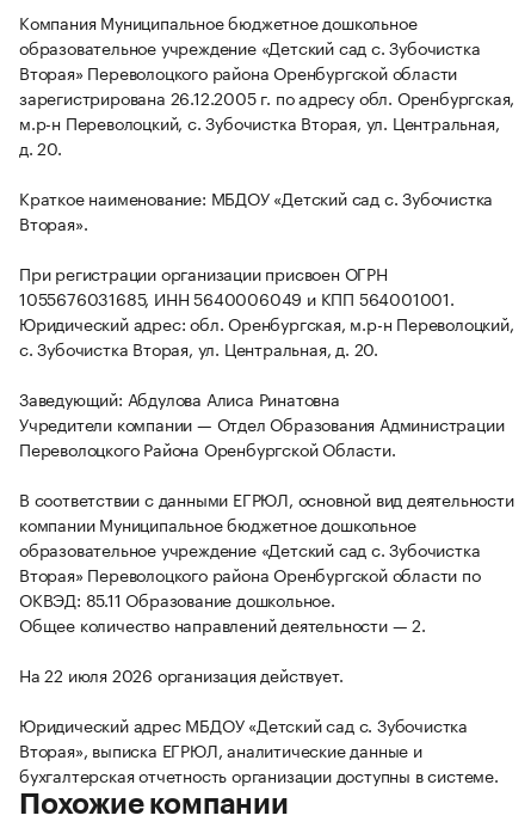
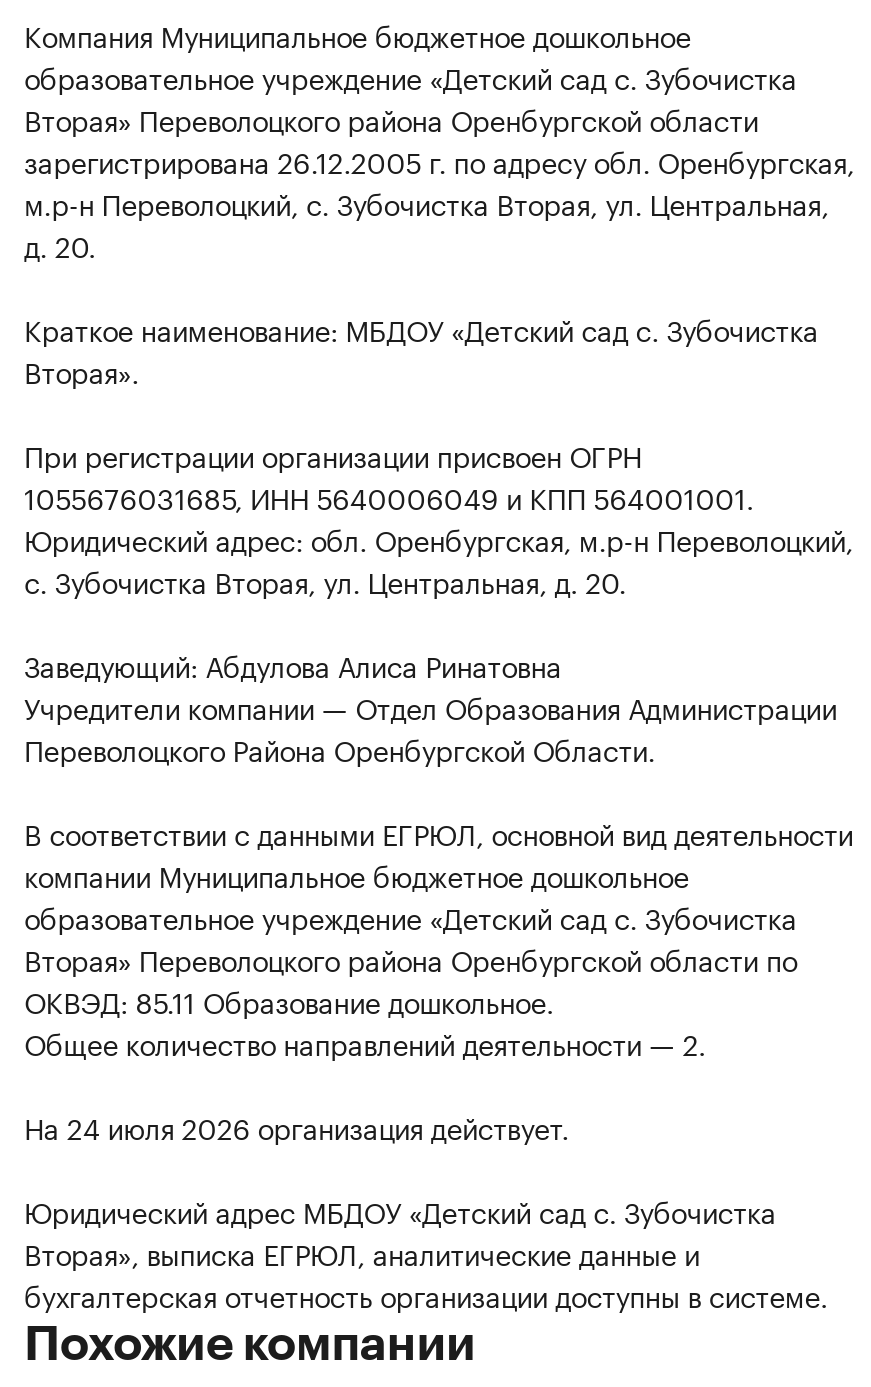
- На 22 июля 2026 организация действует.
+ На 24 июля 2026 организация действует.
